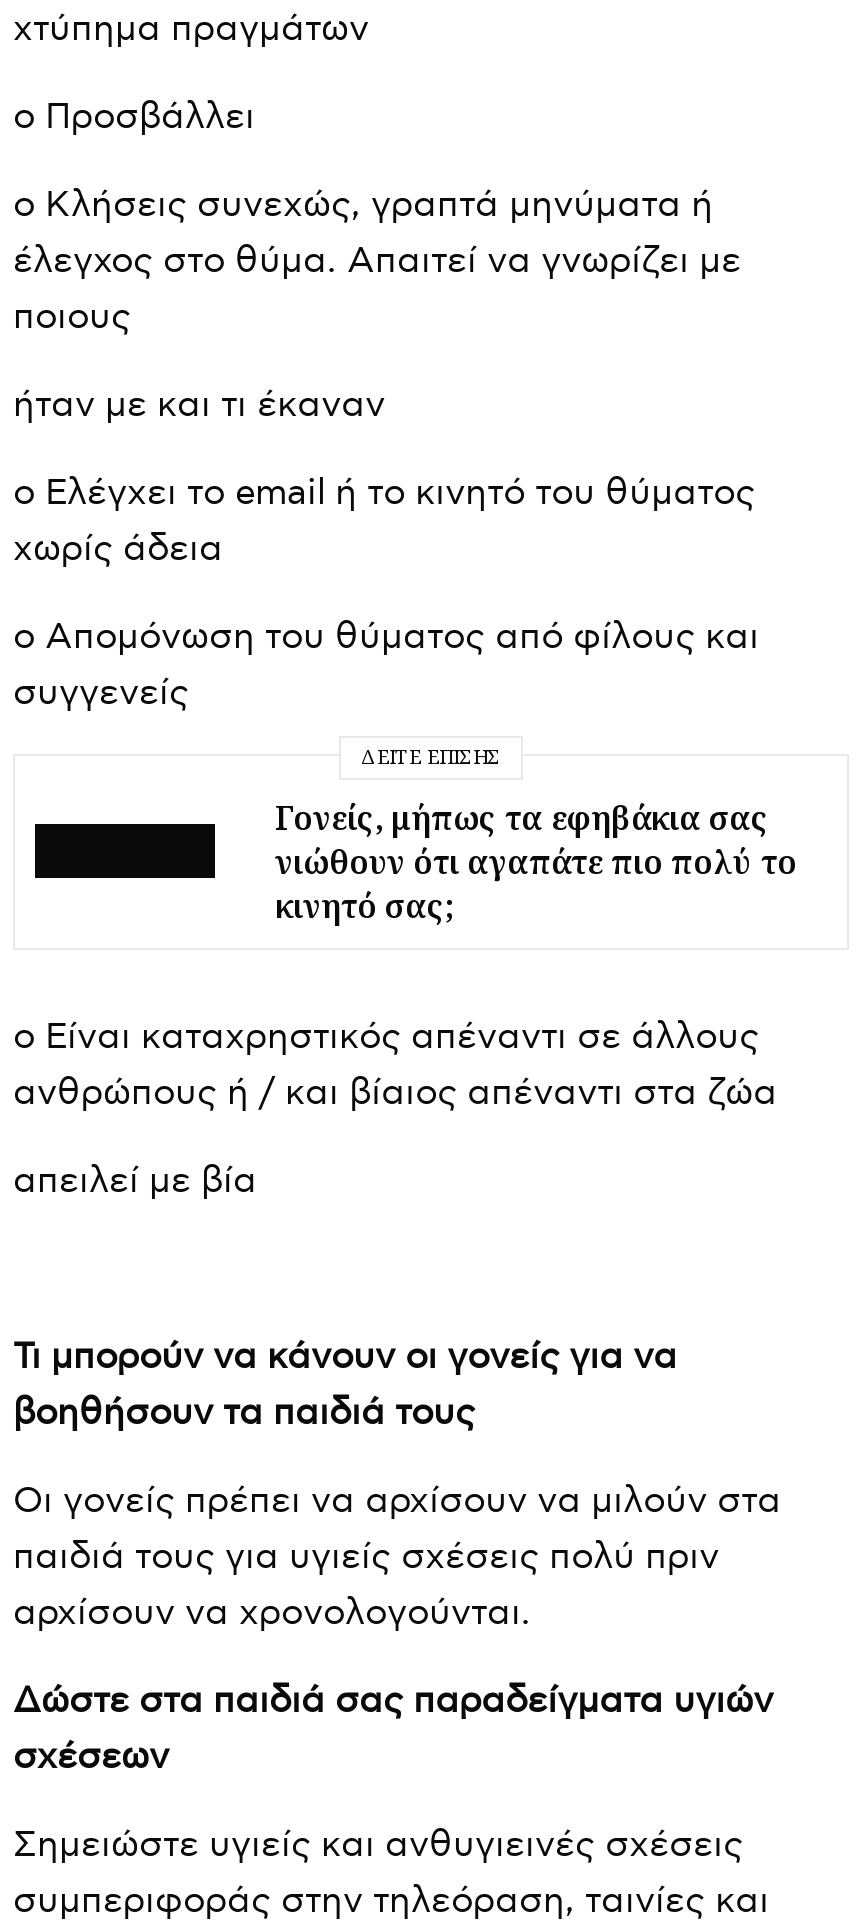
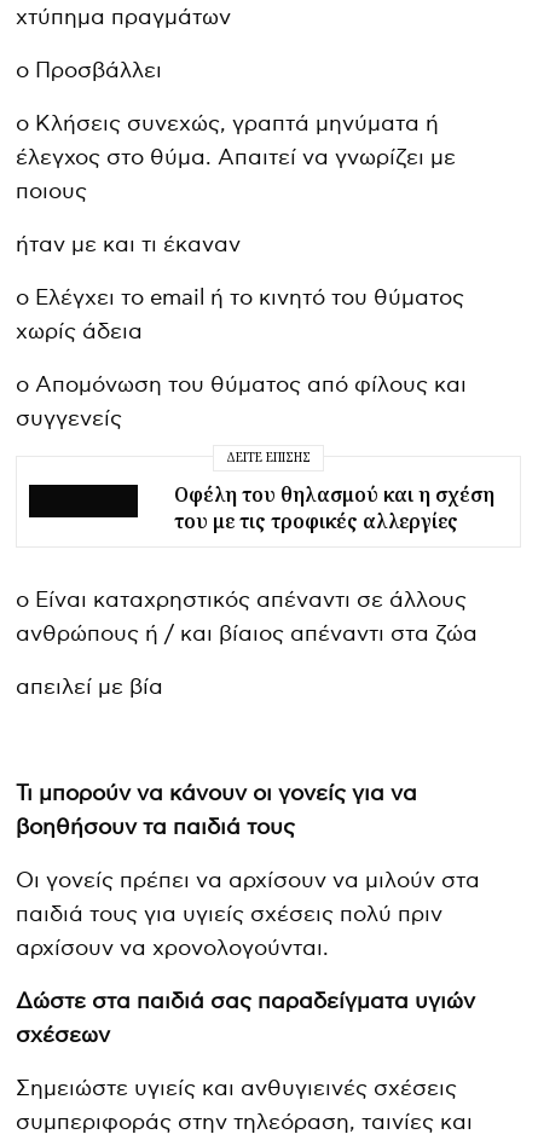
- Γονείς, μήπως τα εφηβάκια σας
- νιώθουν ότι αγαπάτε πιο πολύ το
- κινητό σας;
+ Οφέλη του θηλασμού και η σχέση
+ του με τις τροφικές αλλεργίες
